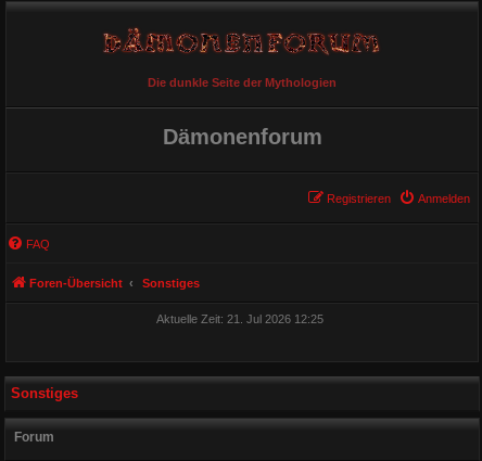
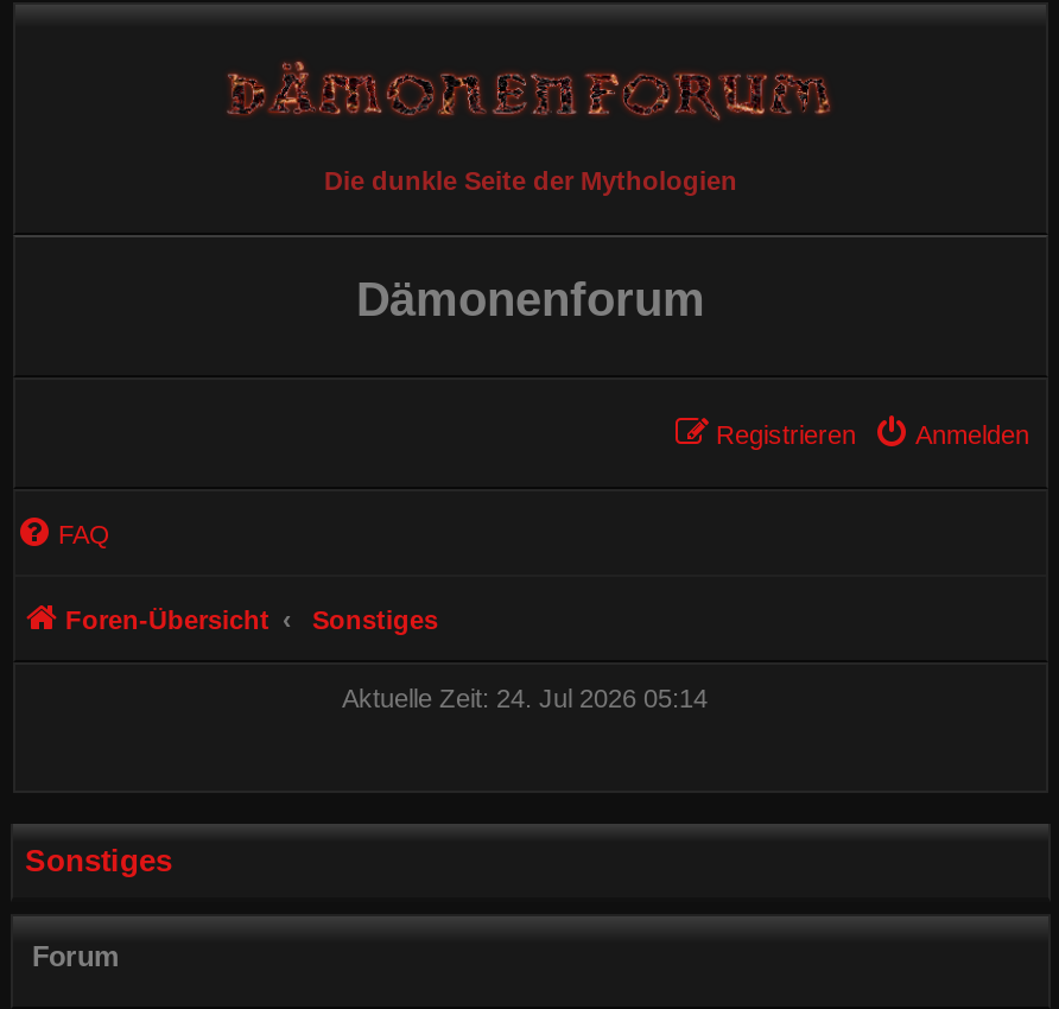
- Aktuelle Zeit: 21. Jul 2026 12:25
+ Aktuelle Zeit: 24. Jul 2026 05:14
